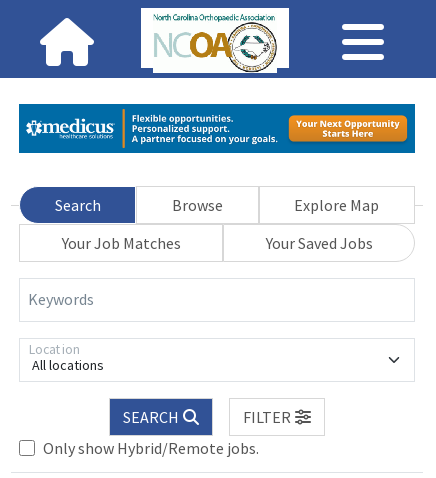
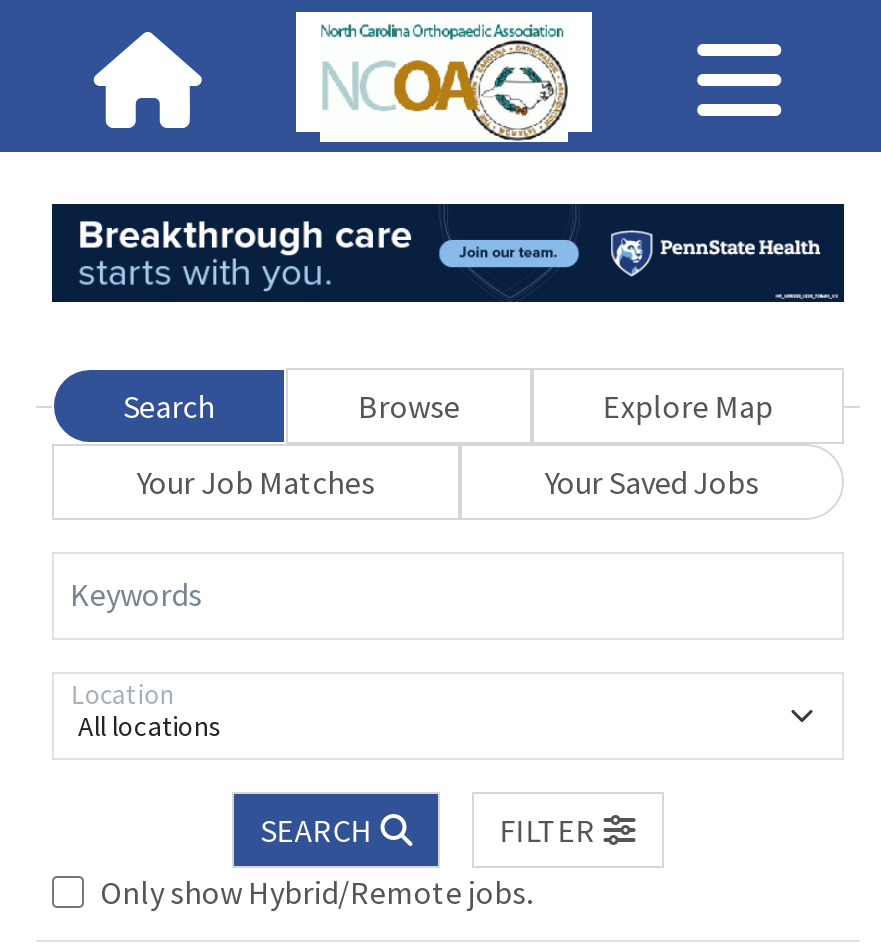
- [image]
+ [image]
